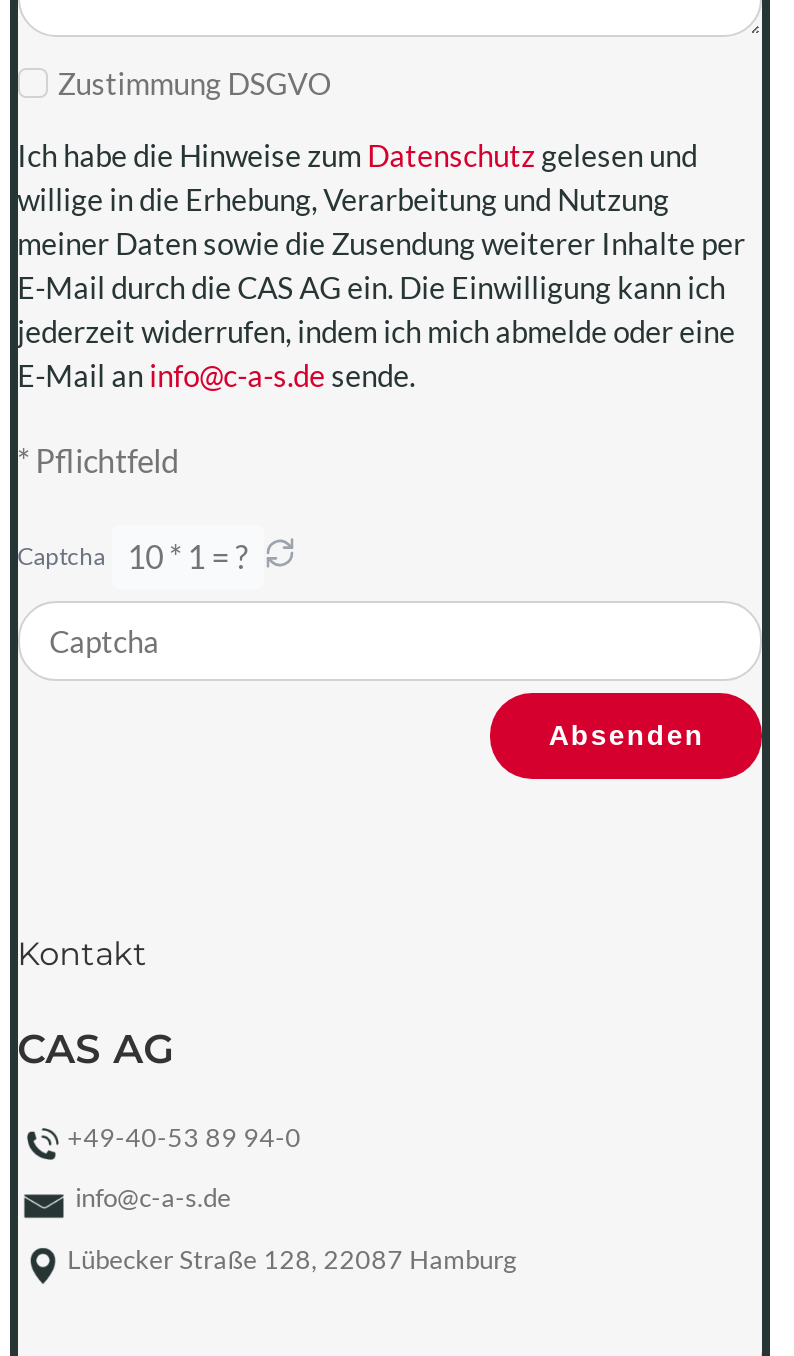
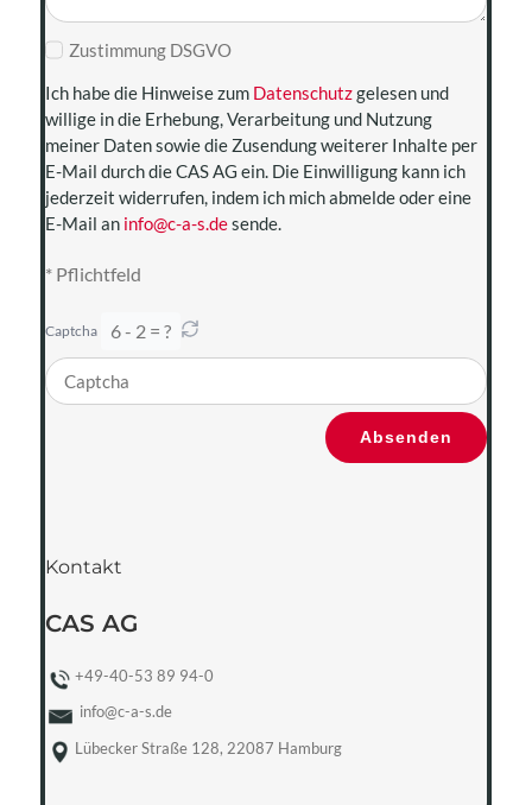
- Captcha 10 * 1 = ?
+ Captcha 6 - 2 = ?
